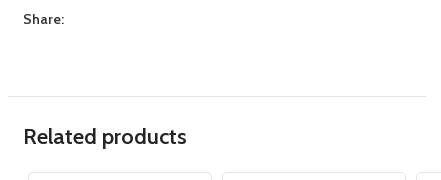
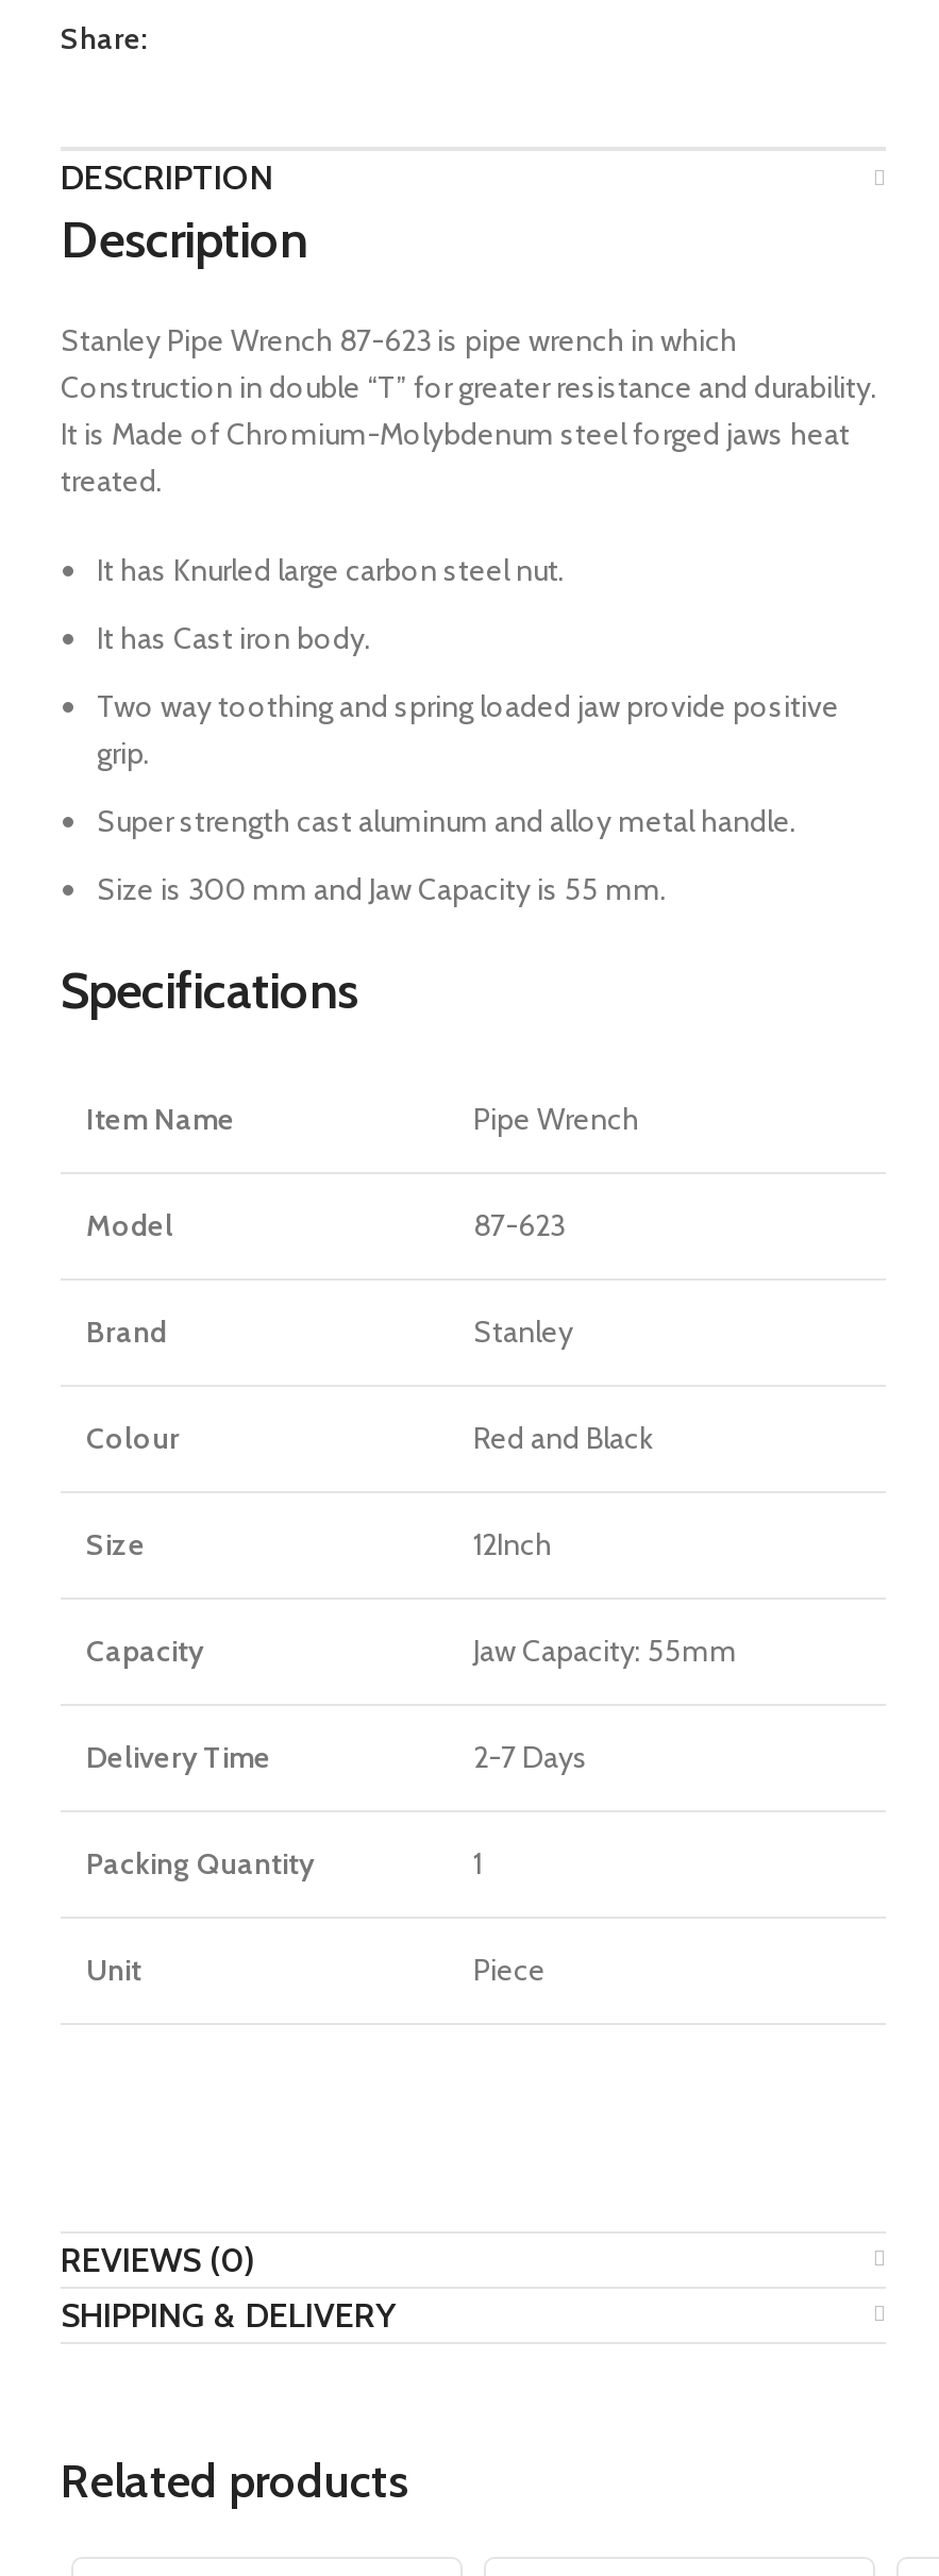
+ DESCRIPTION
+ Description
+ Stanley Pipe Wrench 87-623 is pipe wrench in which
+ Construction in double “T” for greater resistance and durability.
+ It is Made of Chromium-Molybdenum steel forged jaws heat
+ treated.
+ It has Knurled large carbon steel nut.
+ It has Cast iron body.
+ Two way toothing and spring loaded jaw provide positive
+ grip.
+ Super strength cast aluminum and alloy metal handle.
+ Size is 300 mm and Jaw Capacity is 55 mm.
+ Specifications
+ Item Name
+ Pipe Wrench
+ Model
+ 87-623
+ Brand
+ Stanley
+ Colour
+ Red and Black
+ Size
+ 12Inch
+ Capacity
+ Jaw Capacity: 55mm
+ Delivery Time
+ 2-7 Days
+ Packing Quantity
+ 1
+ Unit
+ Piece

+ REVIEWS (0)
+ SHIPPING & DELIVERY
